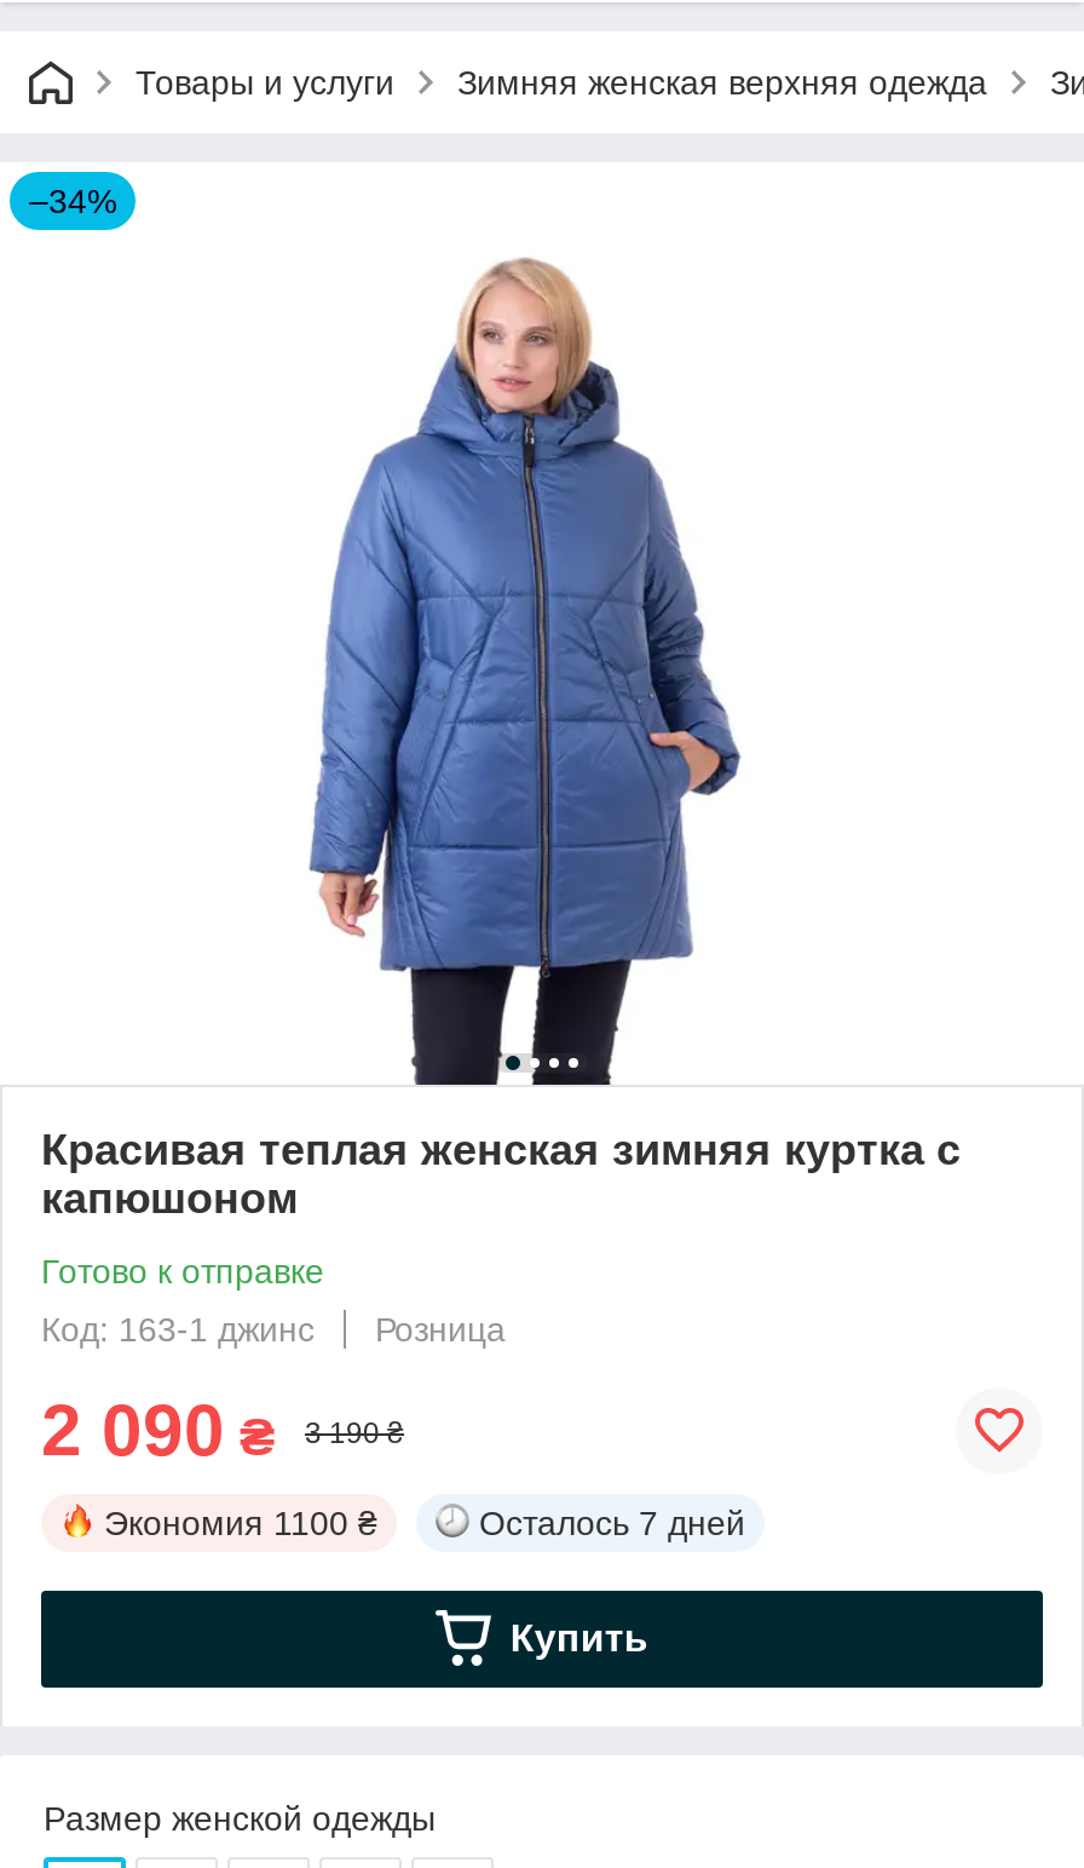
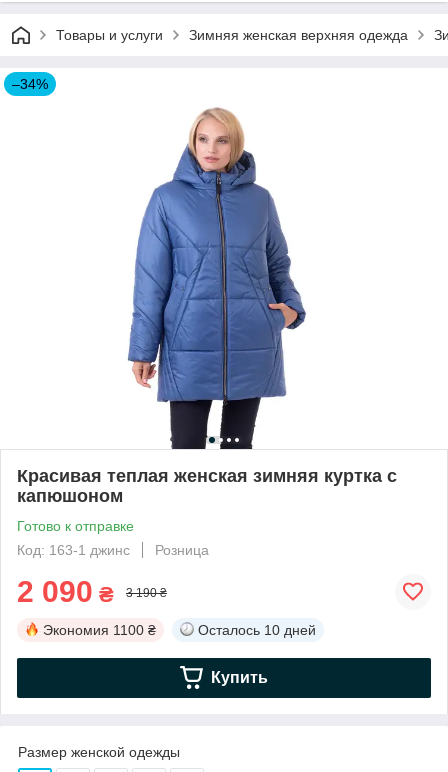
- Осталось 7 дней
+ Осталось 10 дней
